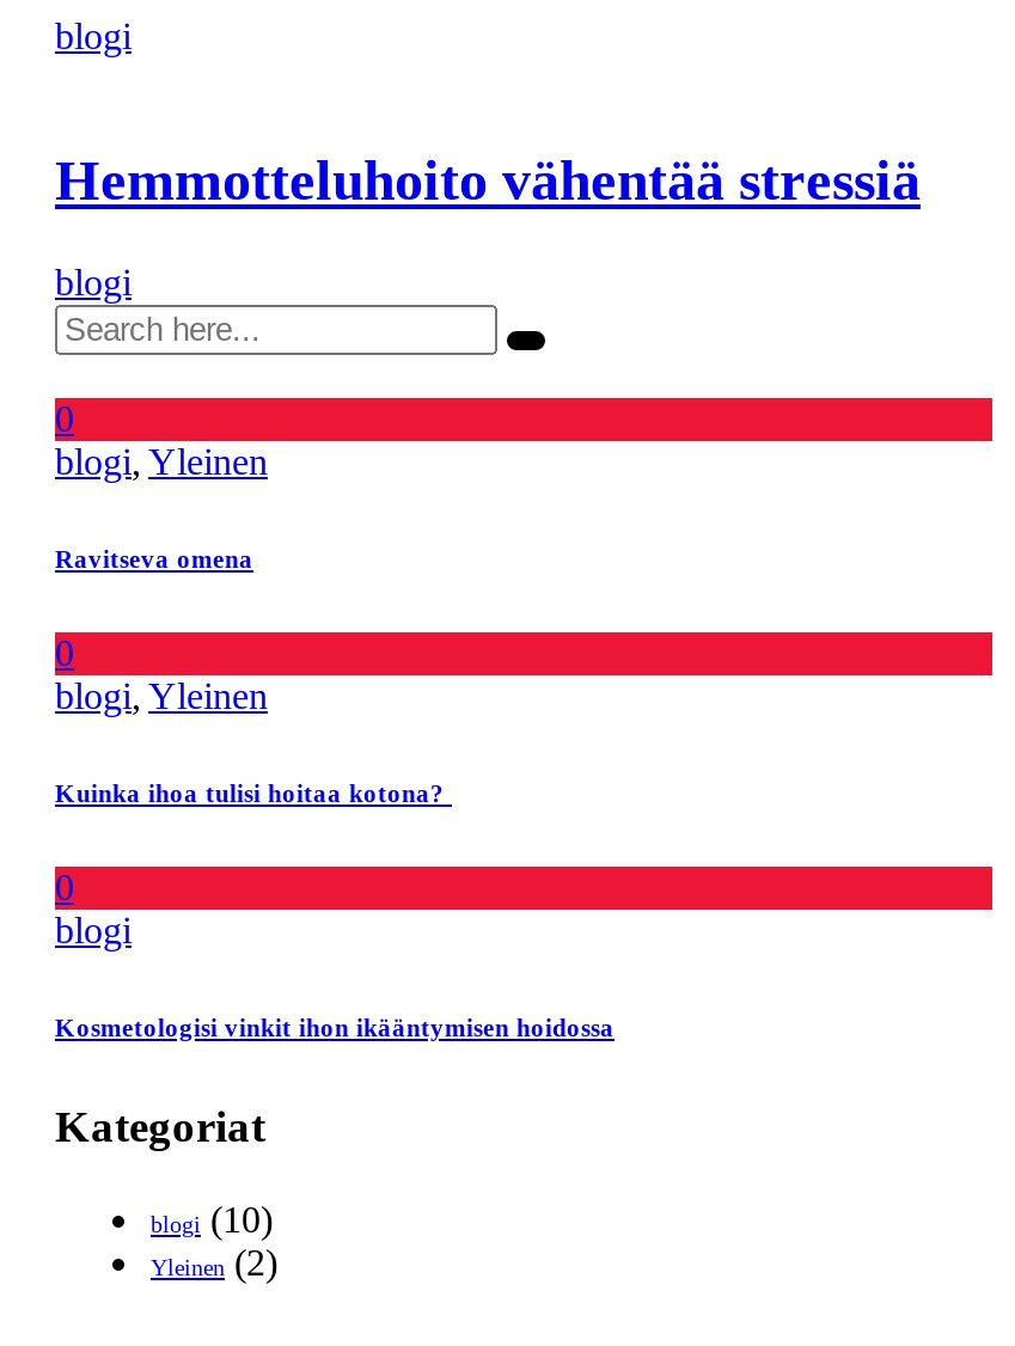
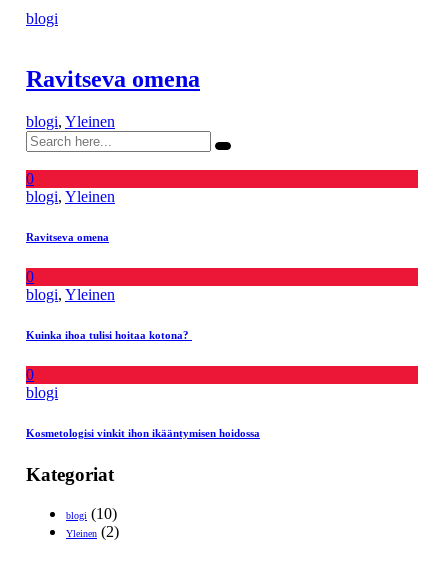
- Hemmotteluhoito vähentää stressiä
+ Ravitseva omena

- blogi
+ blogi,Yleinen
